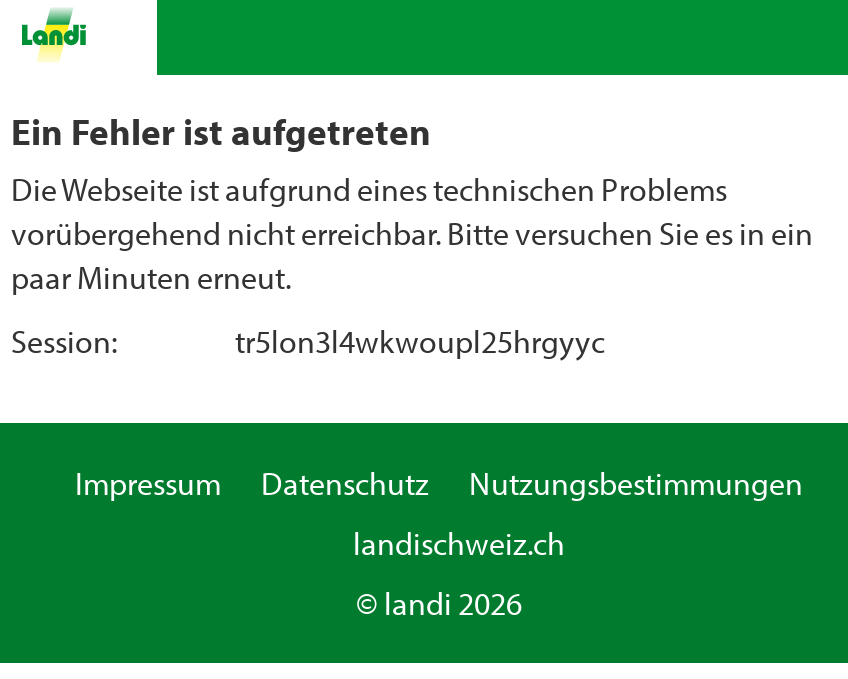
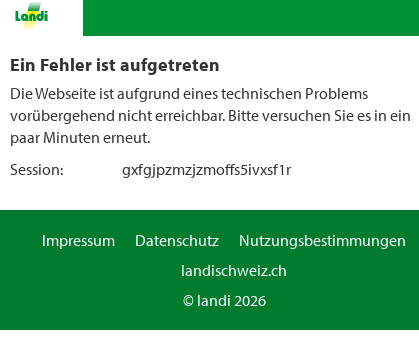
- tr5lon3l4wkwoupl25hrgyyc
+ gxfgjpzmzjzmoffs5ivxsf1r
